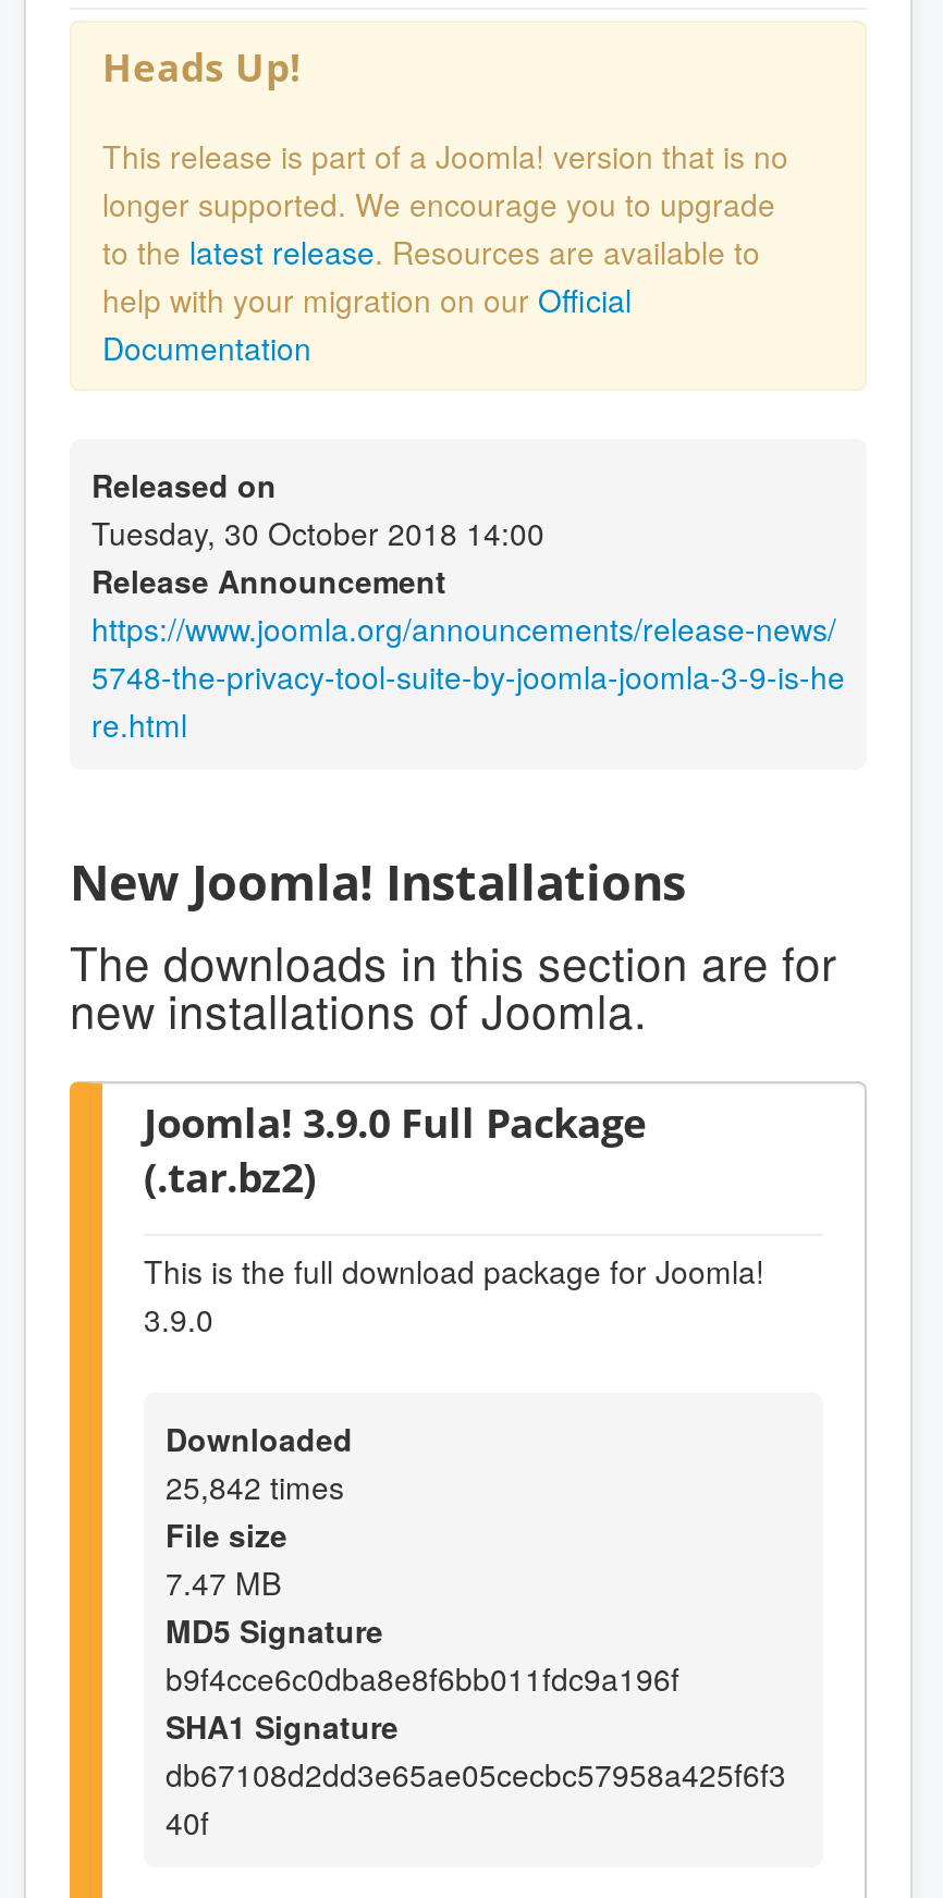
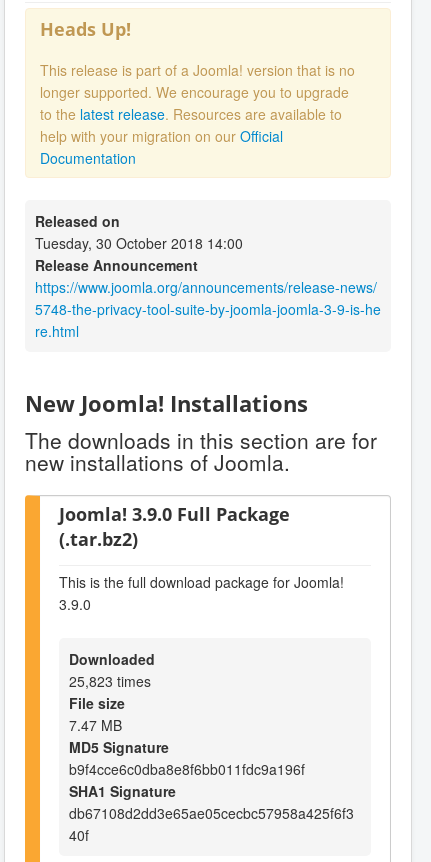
- 25,842 times
+ 25,823 times
